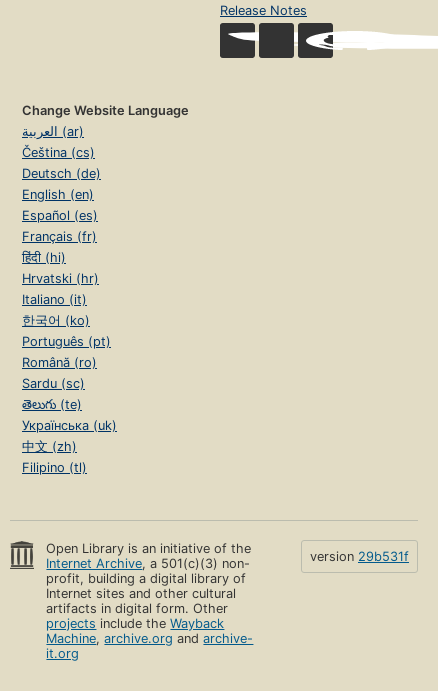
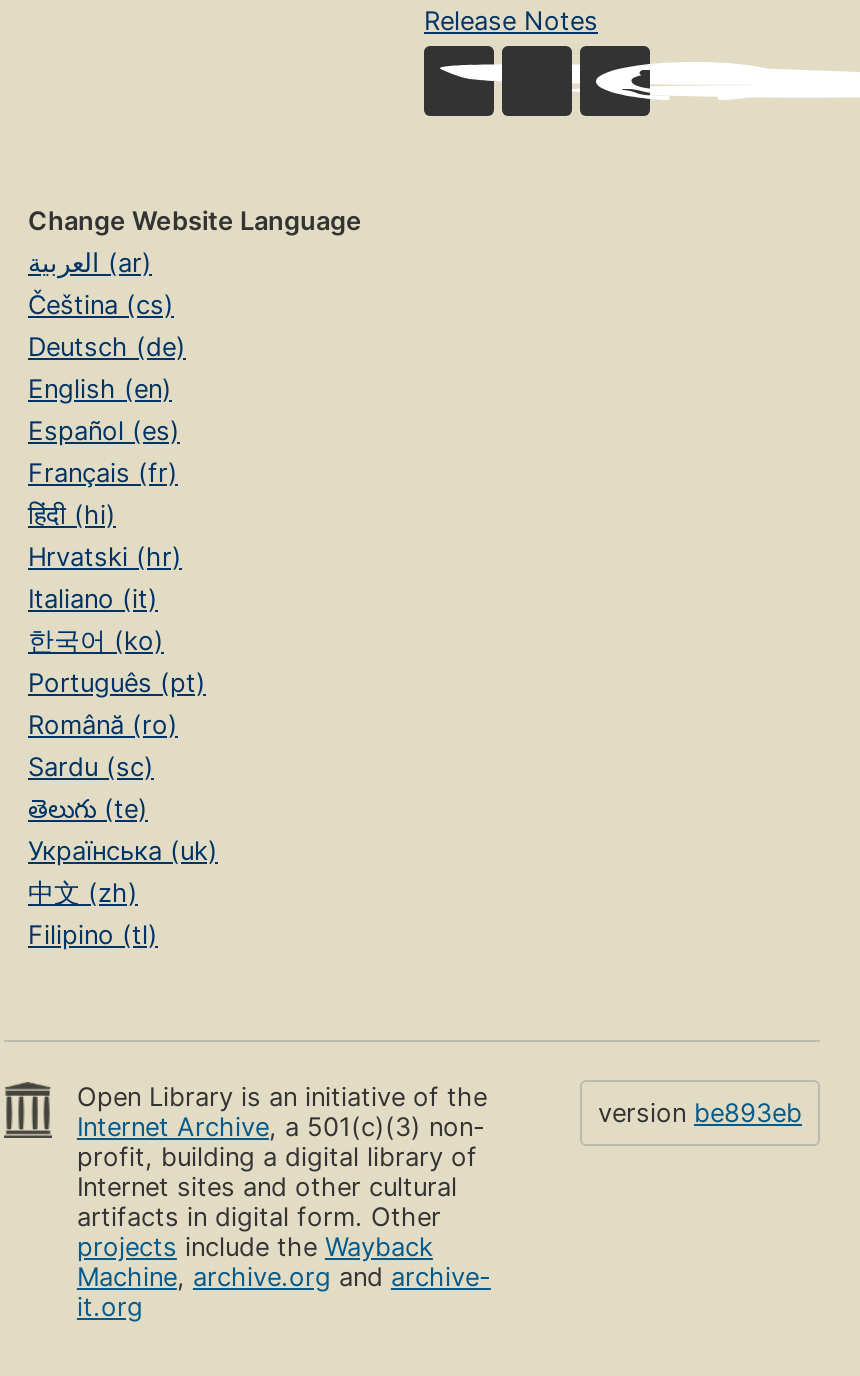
- version 29b531f
+ version be893eb
